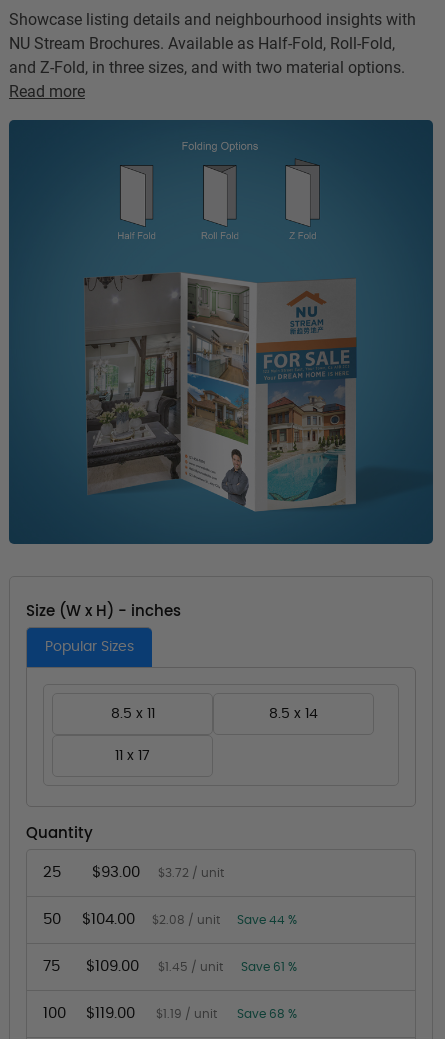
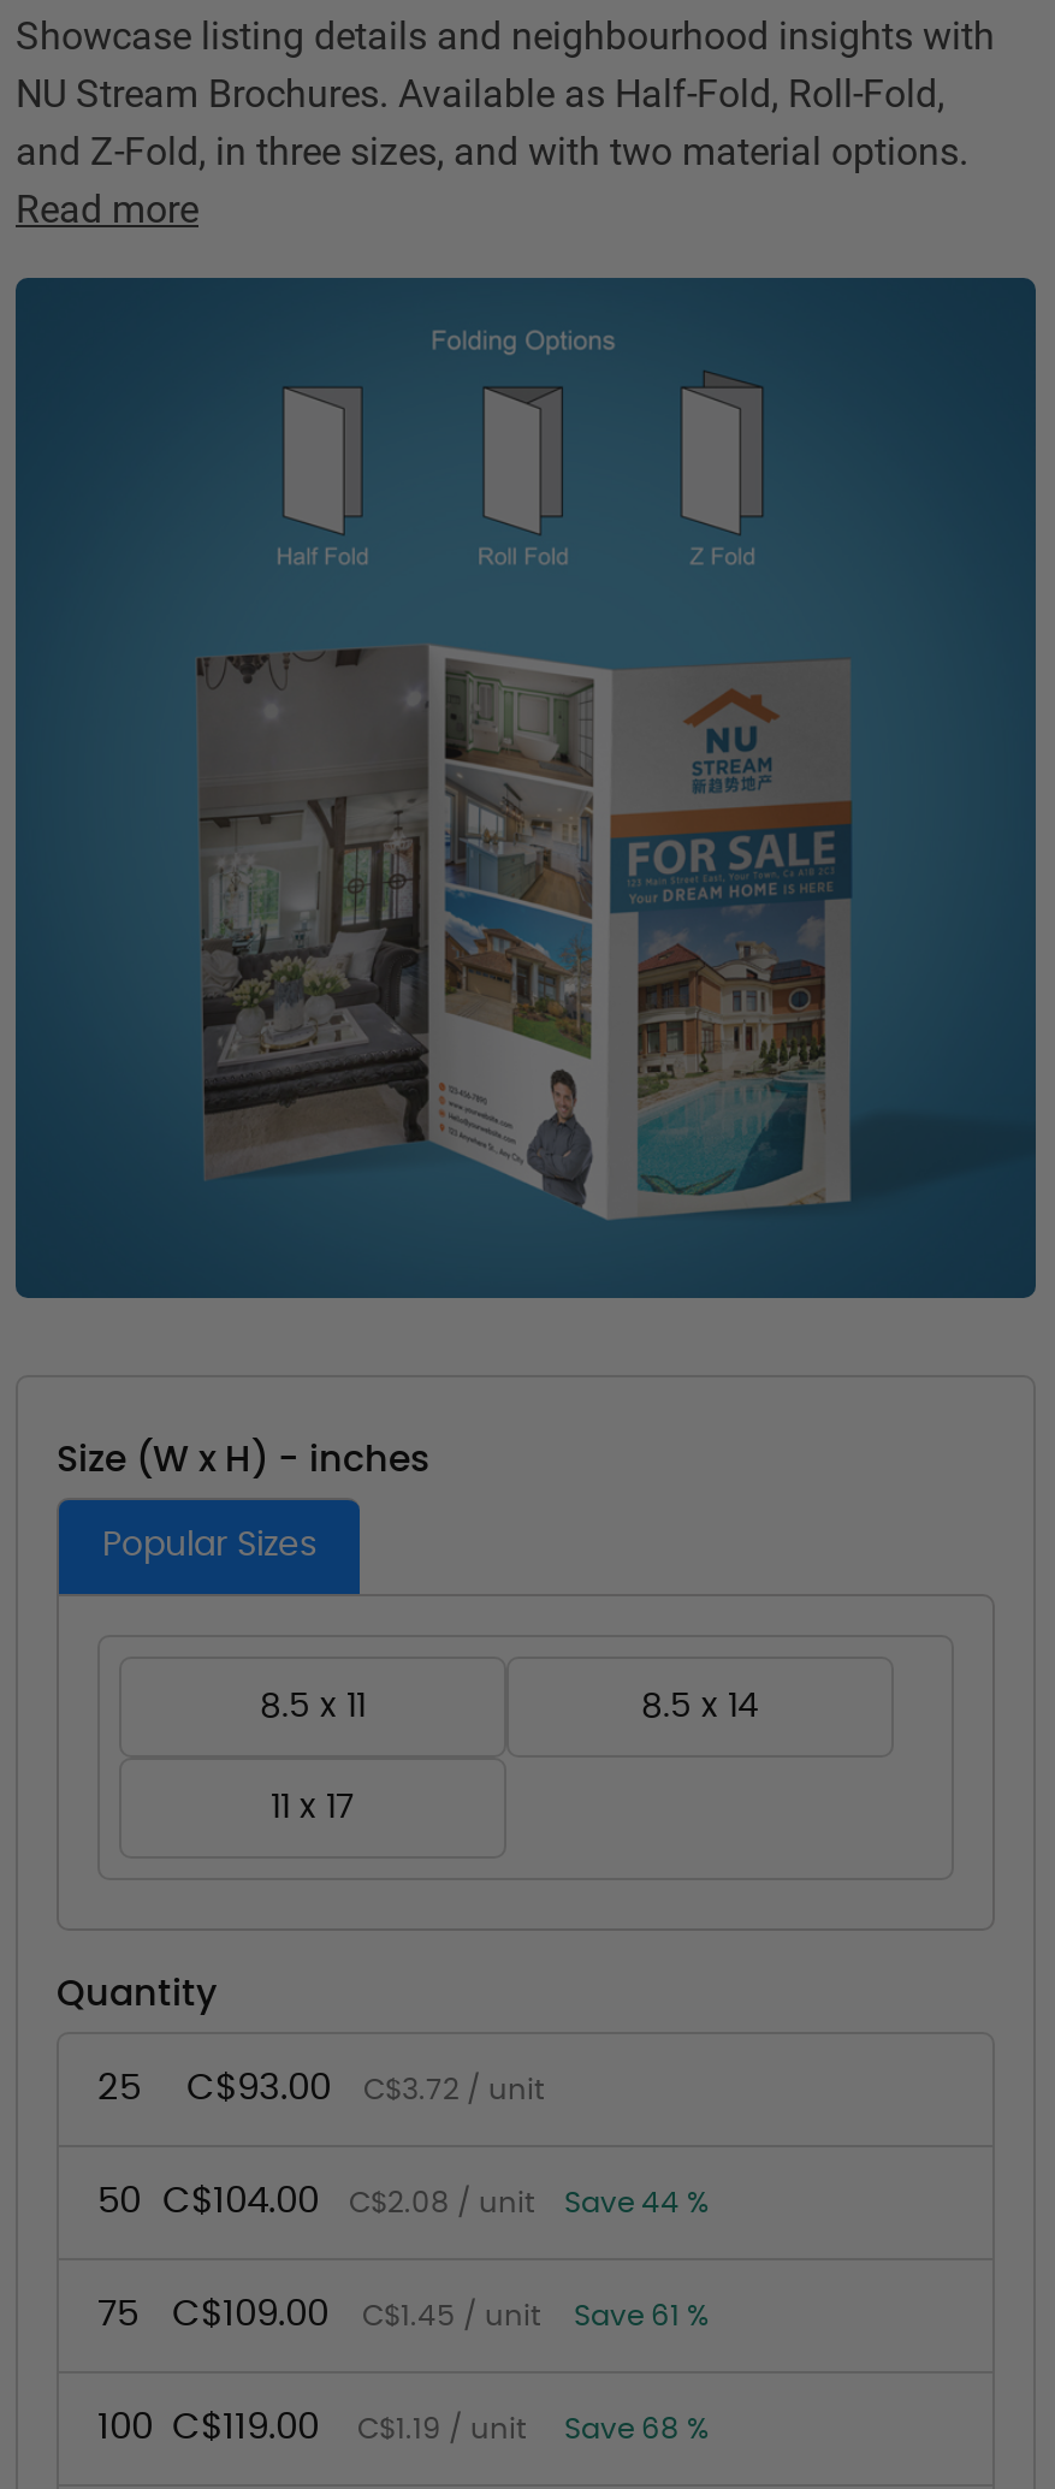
- $93.00
- $3.72 / unit
+ C$93.00
+ C$3.72 / unit

- 50
- $104.00
- $2.08 / unit
+ 50 C$104.00
+ C$2.08 / unit

- $109.00
- $1.45 / unit
+ C$109.00
+ C$1.45 / unit

- 100
- $119.00
- $1.19 / unit
+ 100 C$119.00
+ C$1.19 / unit
